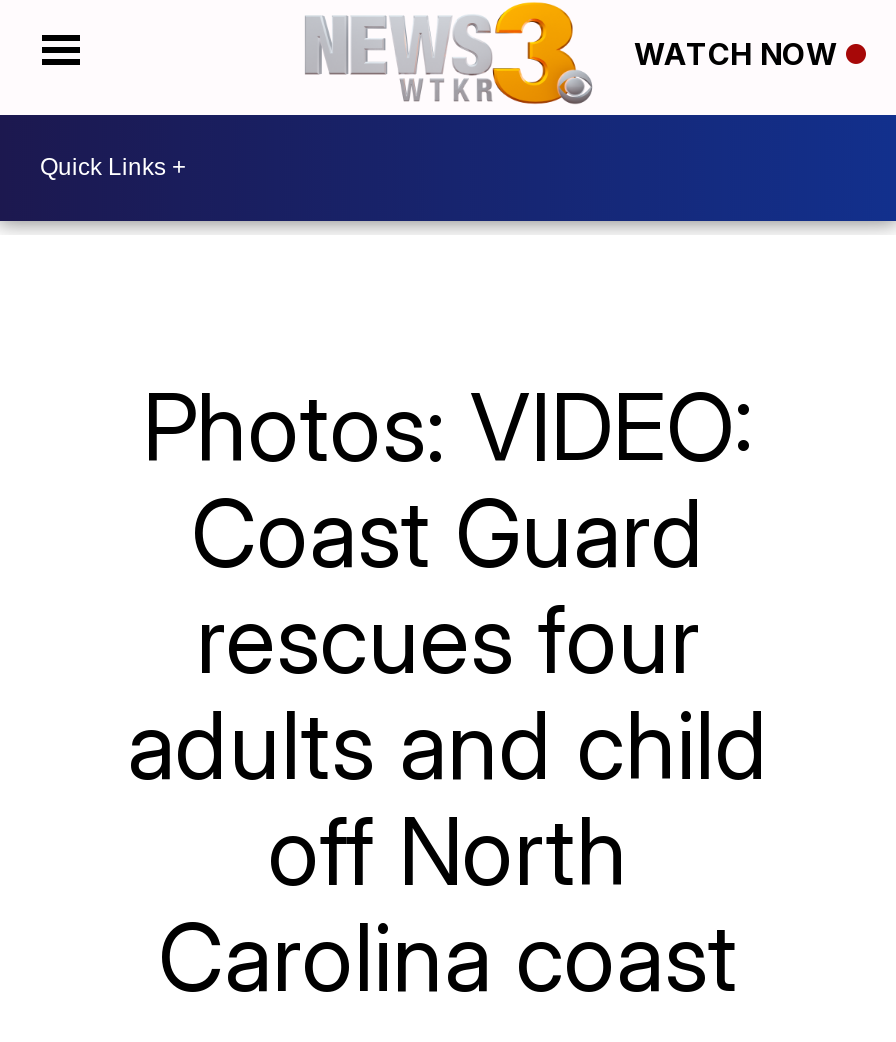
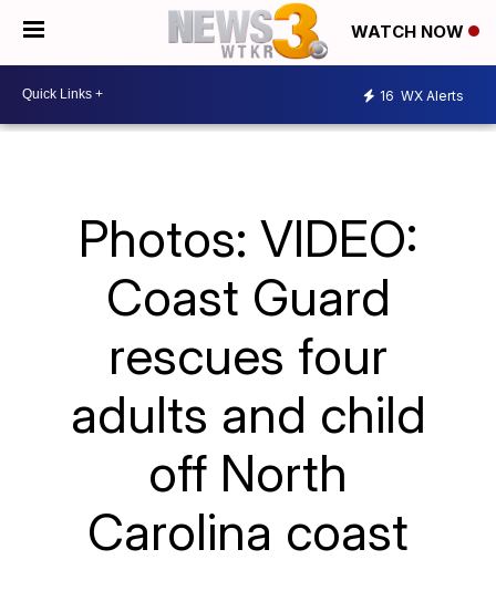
+ 16 WX Alerts
